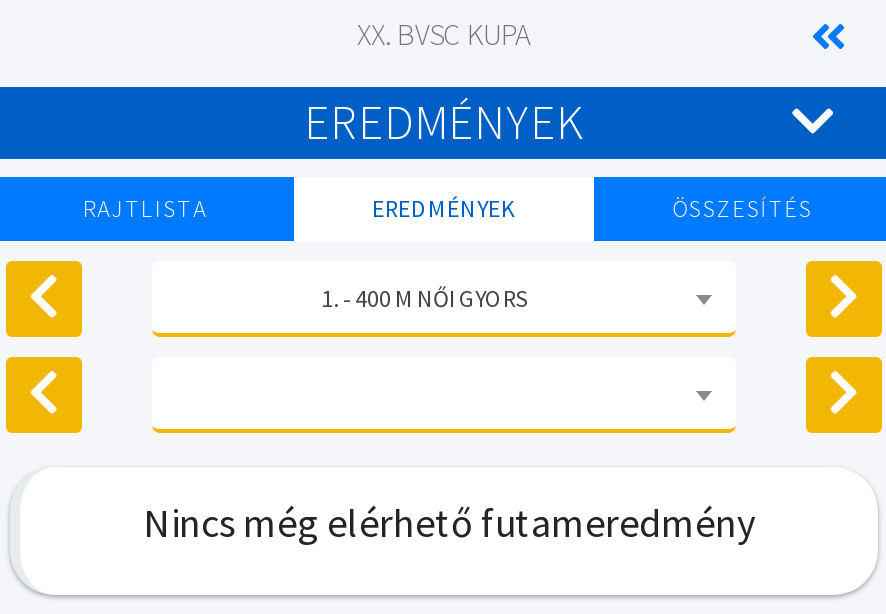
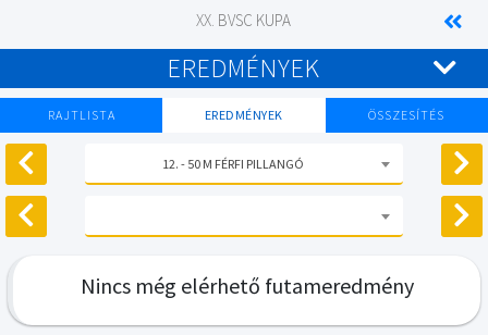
- 1. - 400 M NŐI GYORS
+ 12. - 50 M FÉRFI PILLANGÓ
